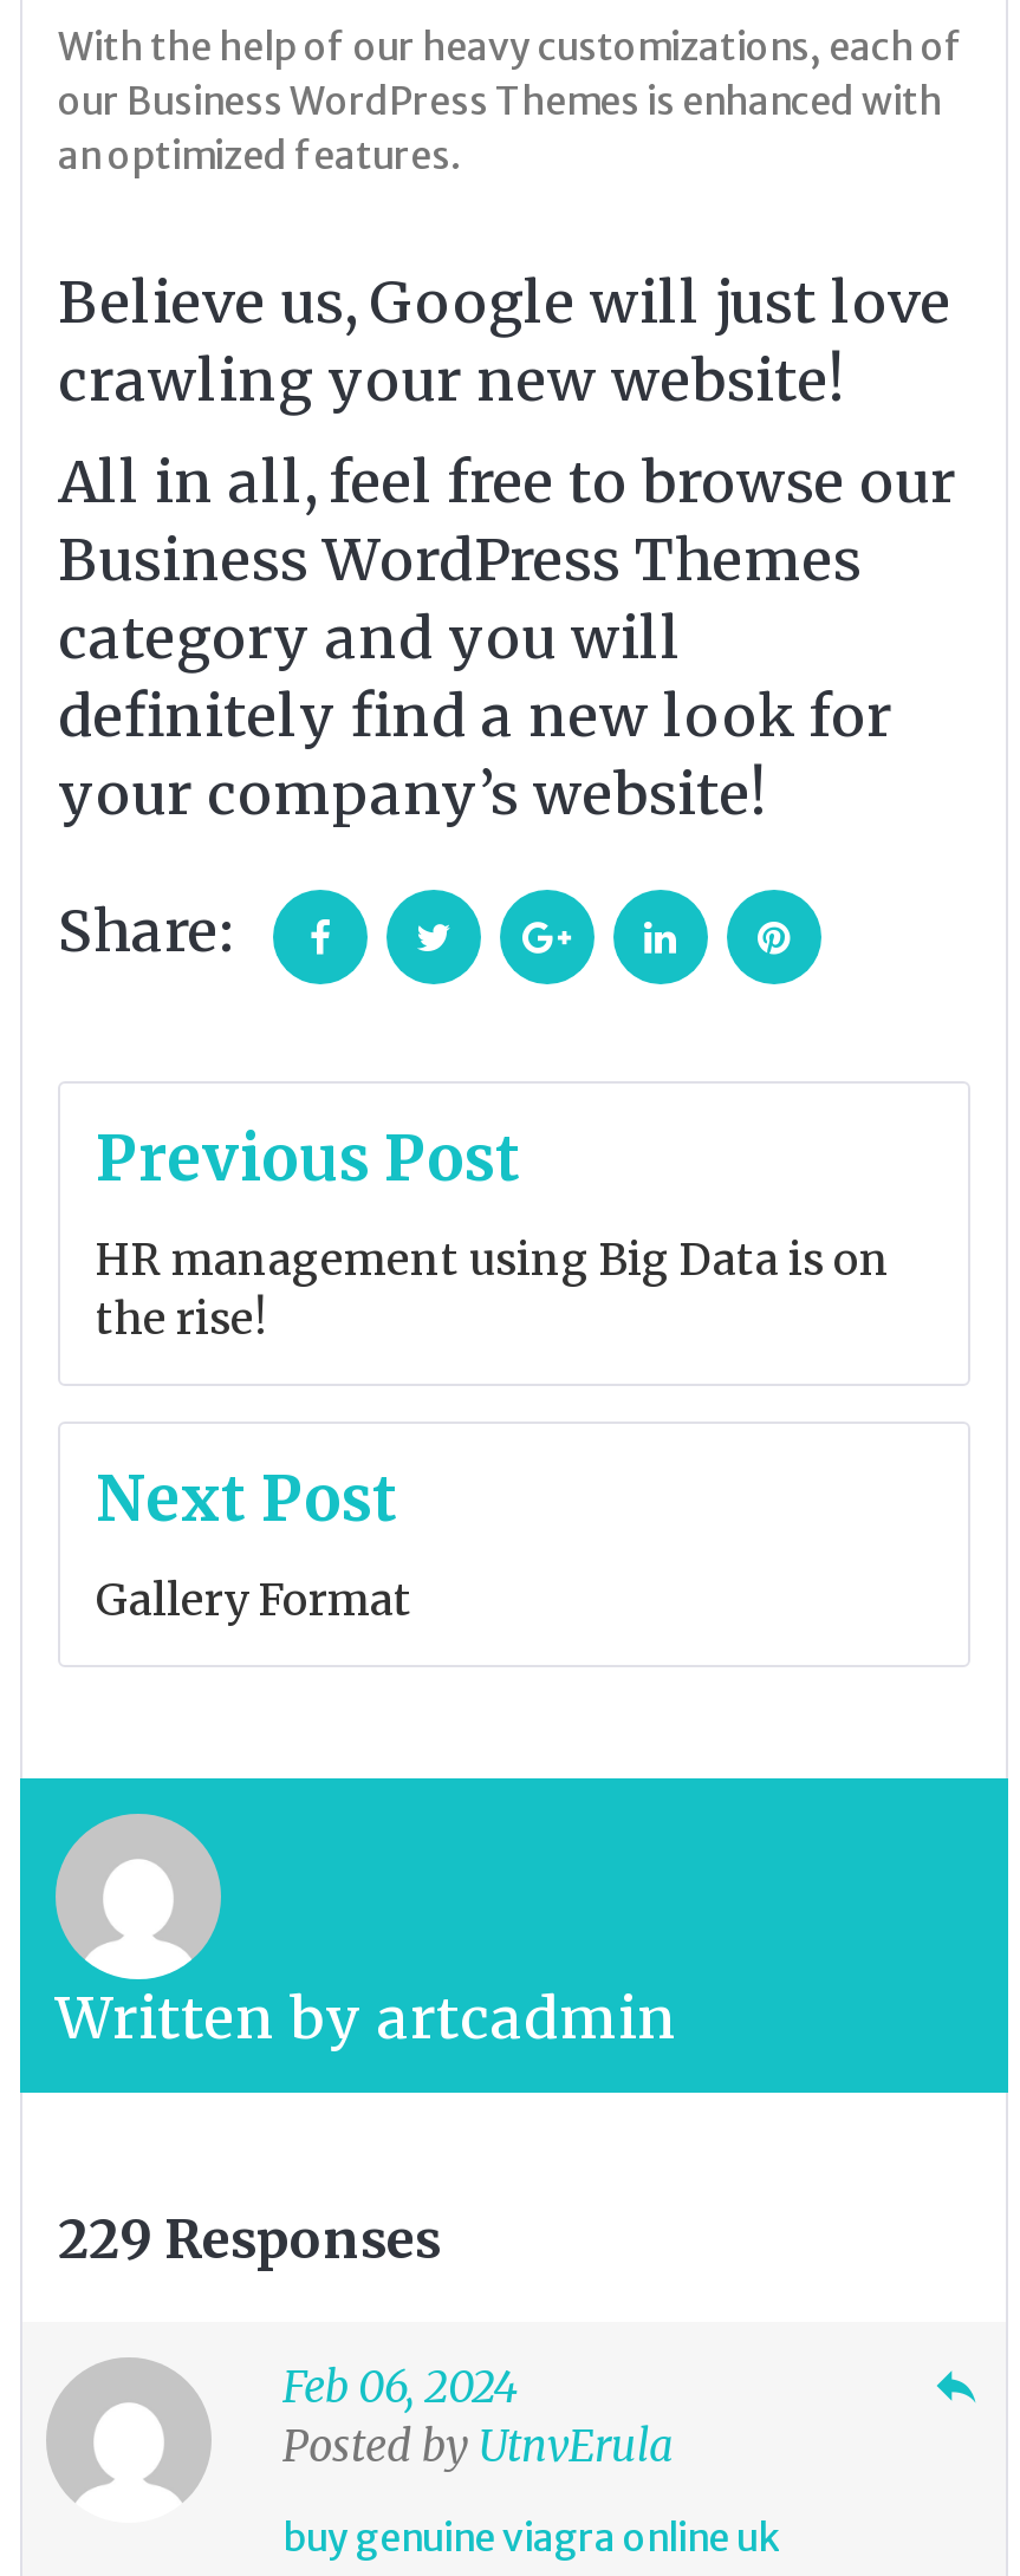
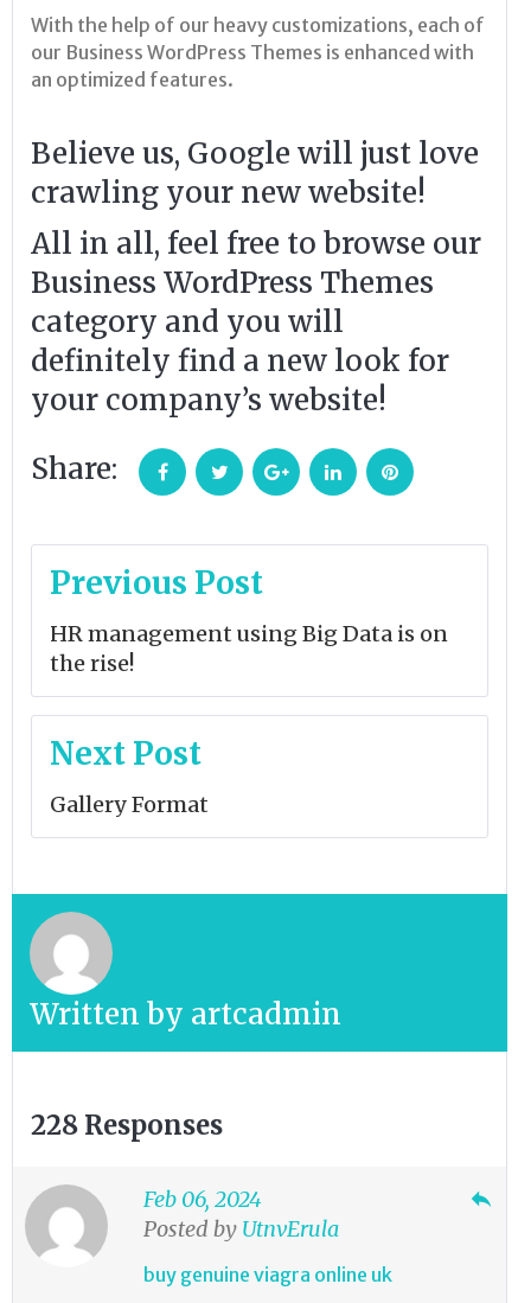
- 229 Responses
+ 228 Responses
